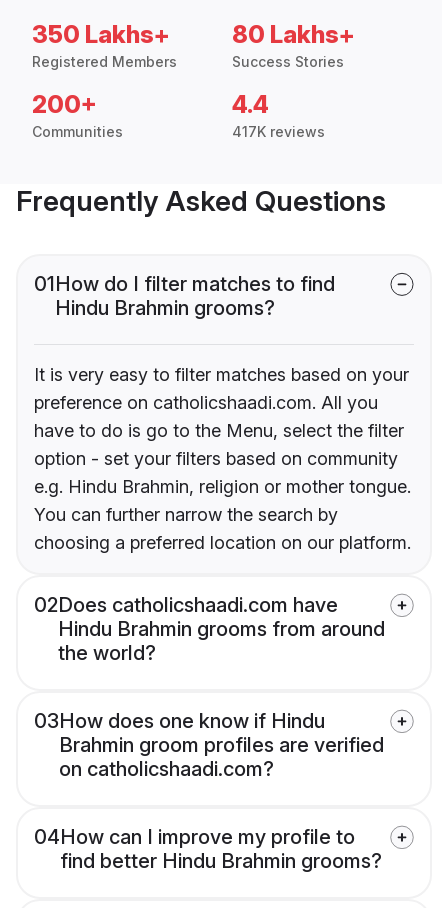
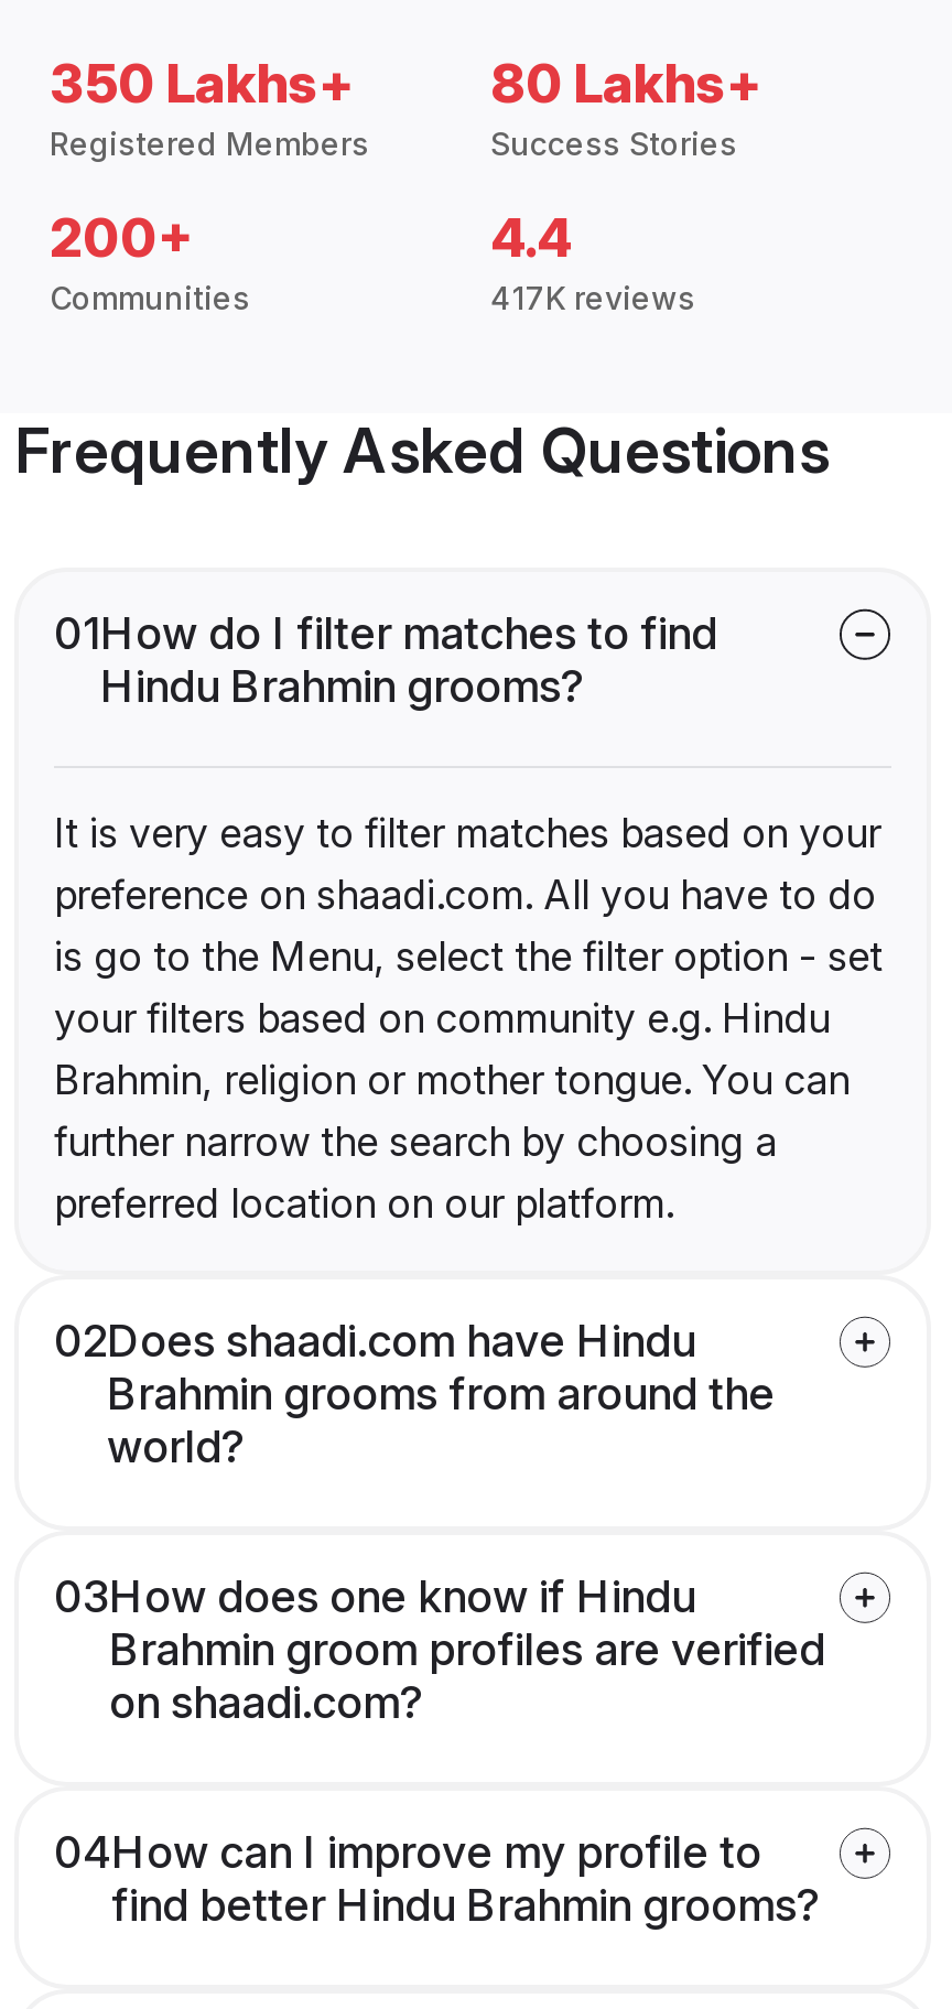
- preference on catholicshaadi.com. All you
- have to do is go to the Menu, select the filter
- option - set your filters based on community
- e.g. Hindu Brahmin, religion or mother tongue.
- You can further narrow the search by
- choosing a preferred location on our platform.
+ preference on shaadi.com. All you have to do
+ is go to the Menu, select the filter option - set
+ your filters based on community e.g. Hindu
+ Brahmin, religion or mother tongue. You can
+ further narrow the search by choosing a
+ preferred location on our platform.

- 02Does catholicshaadi.com have
- Hindu Brahmin grooms from around
- the world?
+ 02Does shaadi.com have Hindu
+ Brahmin grooms from around the
+ world?

- on catholicshaadi.com?
+ on shaadi.com?
